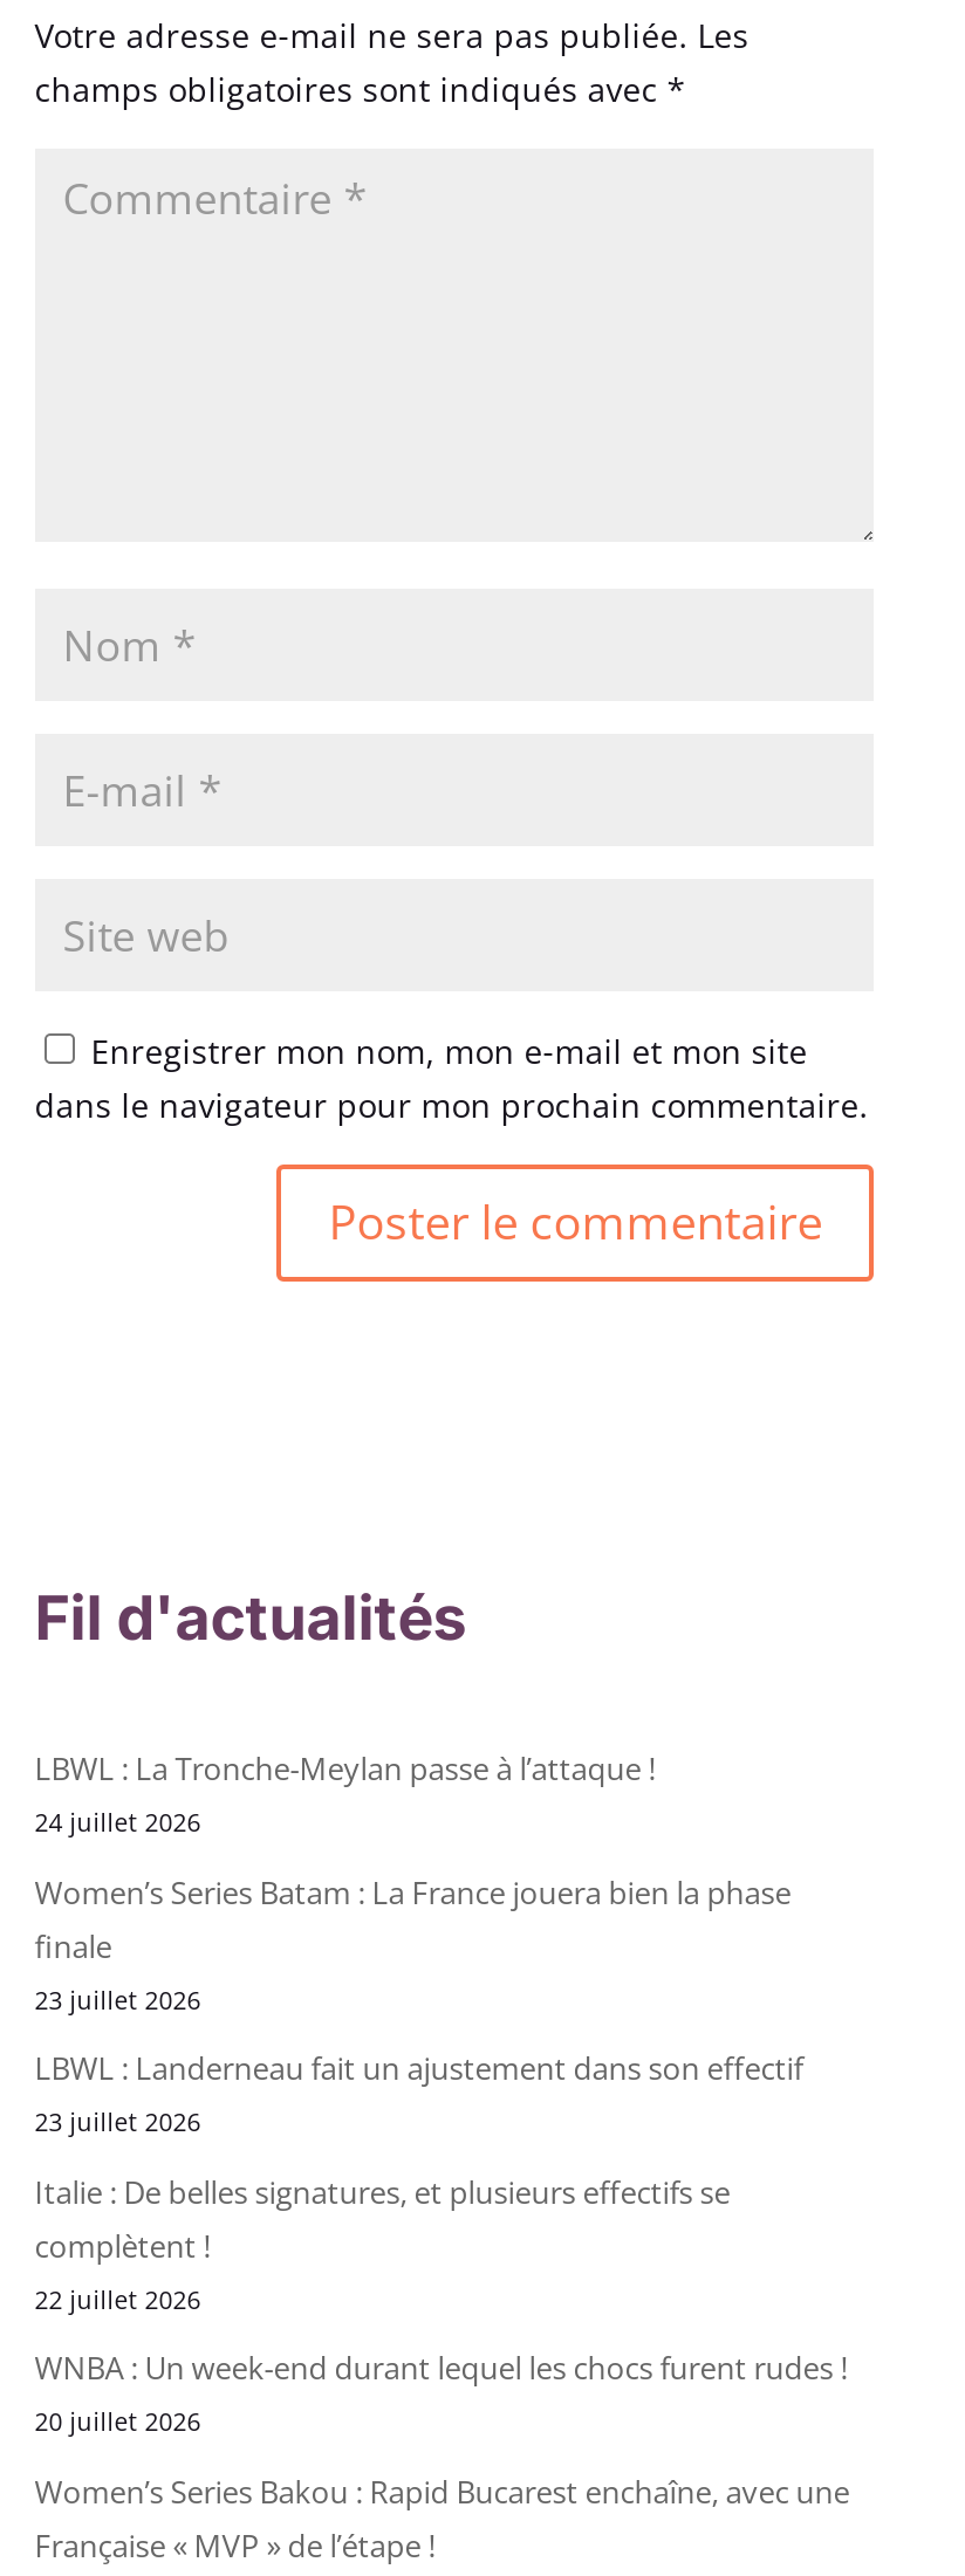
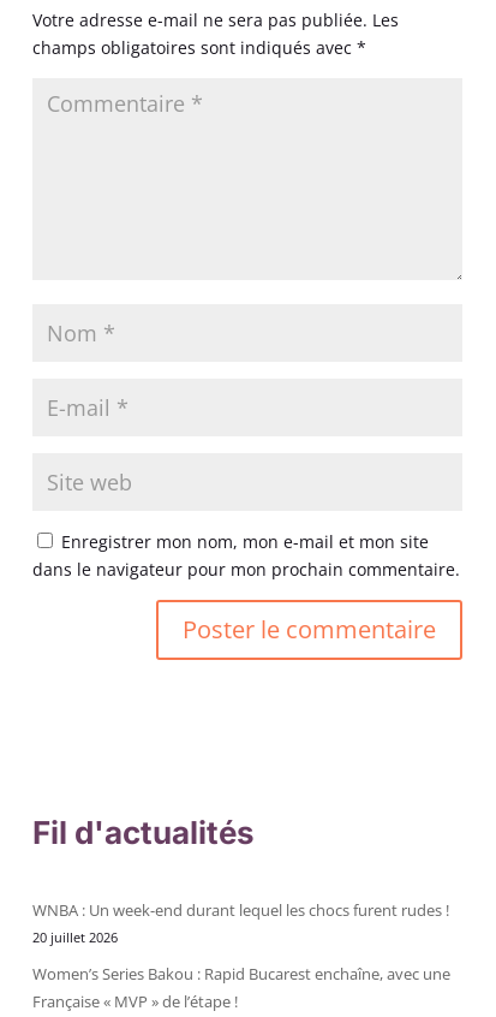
- LBWL : La Tronche-Meylan passe à l’attaque !
- 24 juillet 2026
- Women’s Series Batam : La France jouera bien la phase
- finale
- 23 juillet 2026
- LBWL : Landerneau fait un ajustement dans son effectif
- 23 juillet 2026
- Italie : De belles signatures, et plusieurs effectifs se
- complètent !
- 22 juillet 2026
